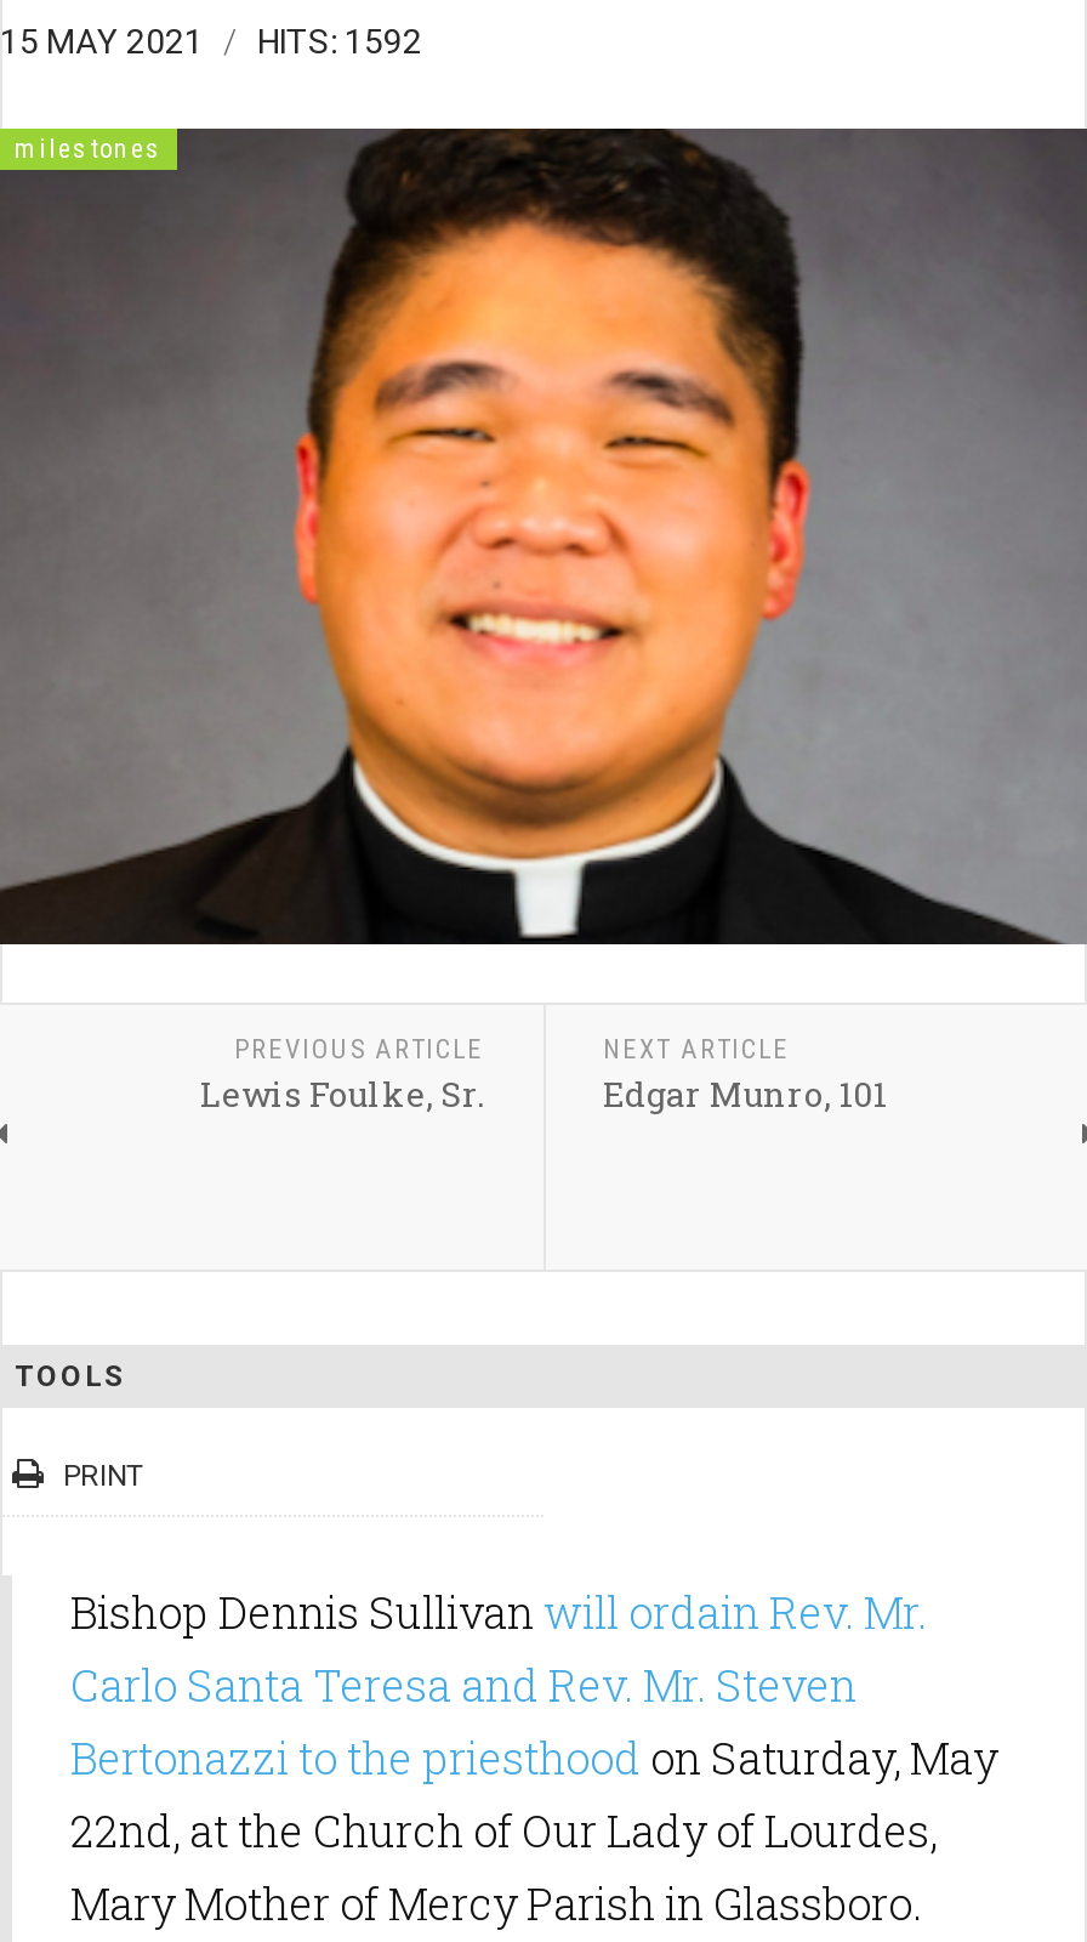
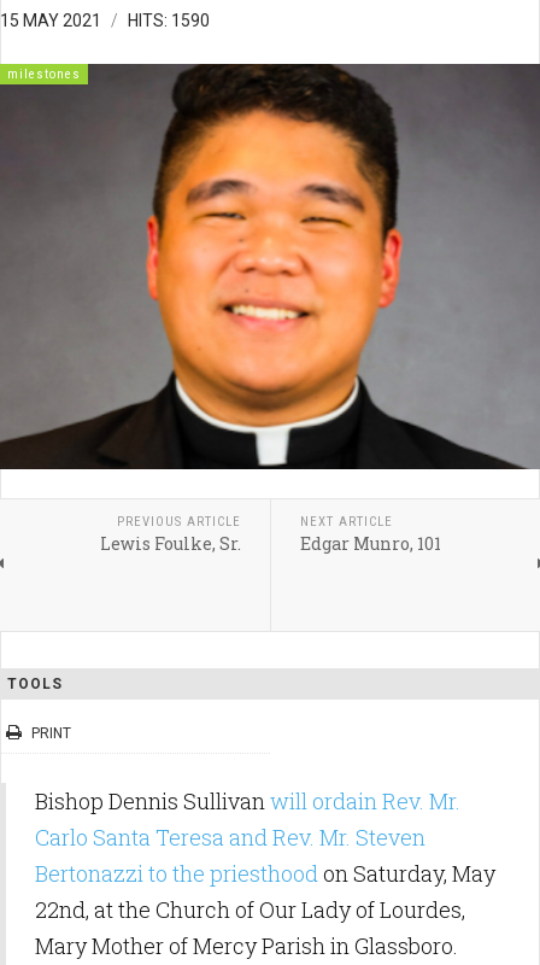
- 15 MAY 2021 HITS: 1592
+ 15 MAY 2021 HITS: 1590
